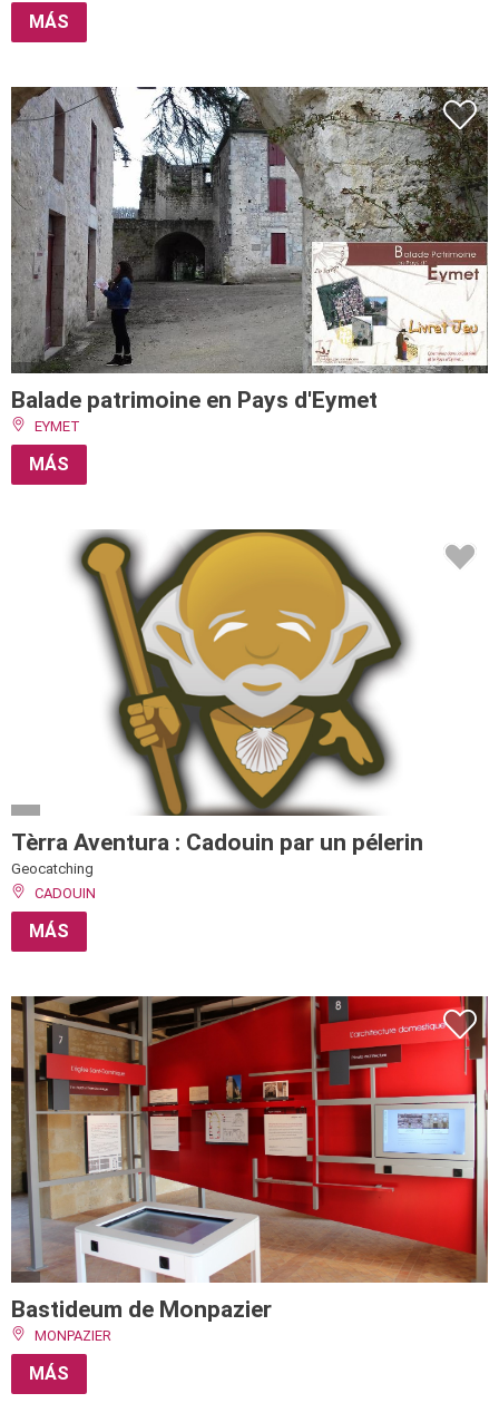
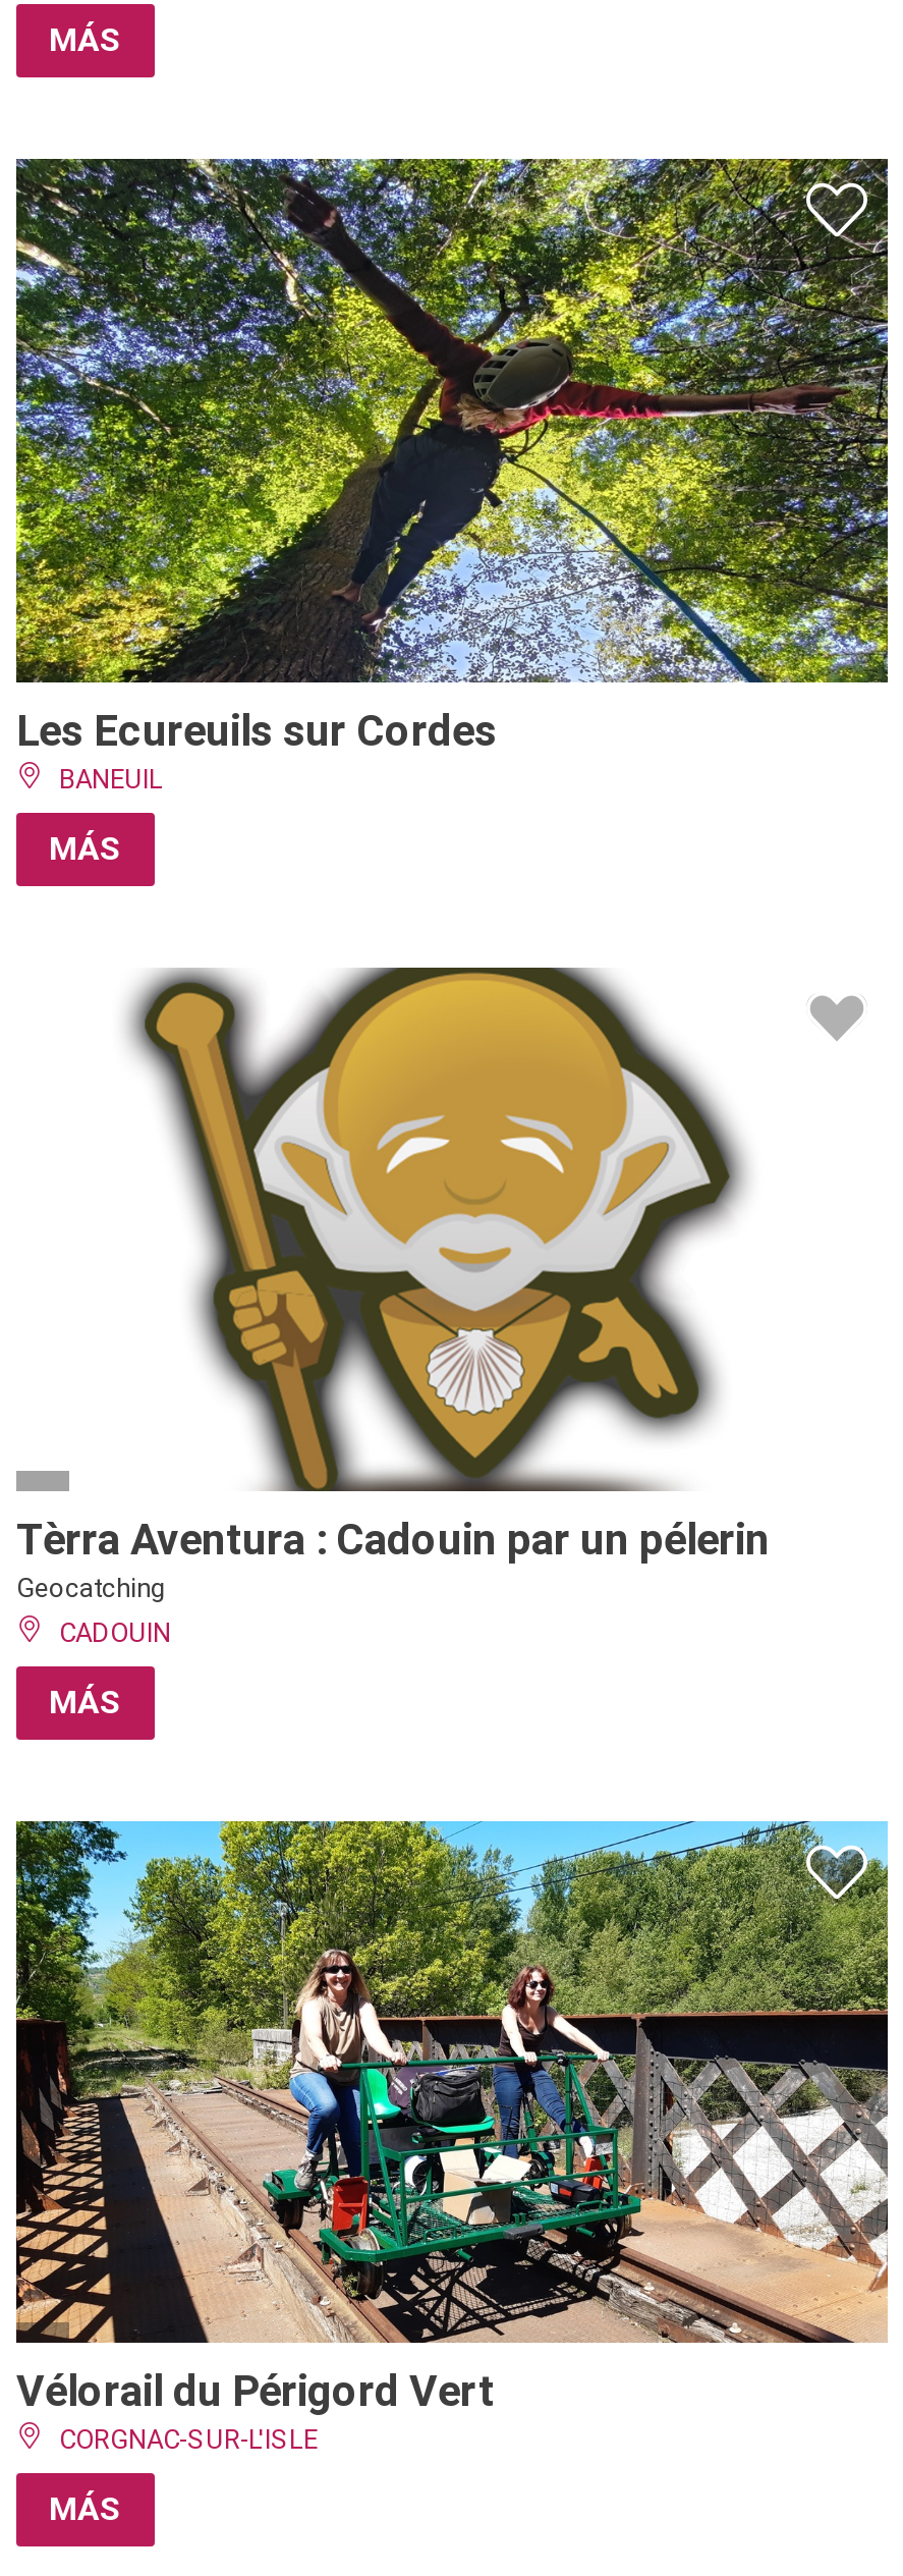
- [image]
- Balade patrimoine en Pays d'Eymet
- EYMET
+ [image]
+ Les Ecureuils sur Cordes
+ BANEUIL

- [image]
- Bastideum de Monpazier
- MONPAZIER
+ [image]
+ Vélorail du Périgord Vert
+ CORGNAC-SUR-L'ISLE
